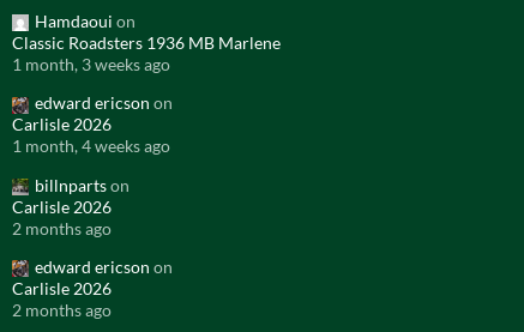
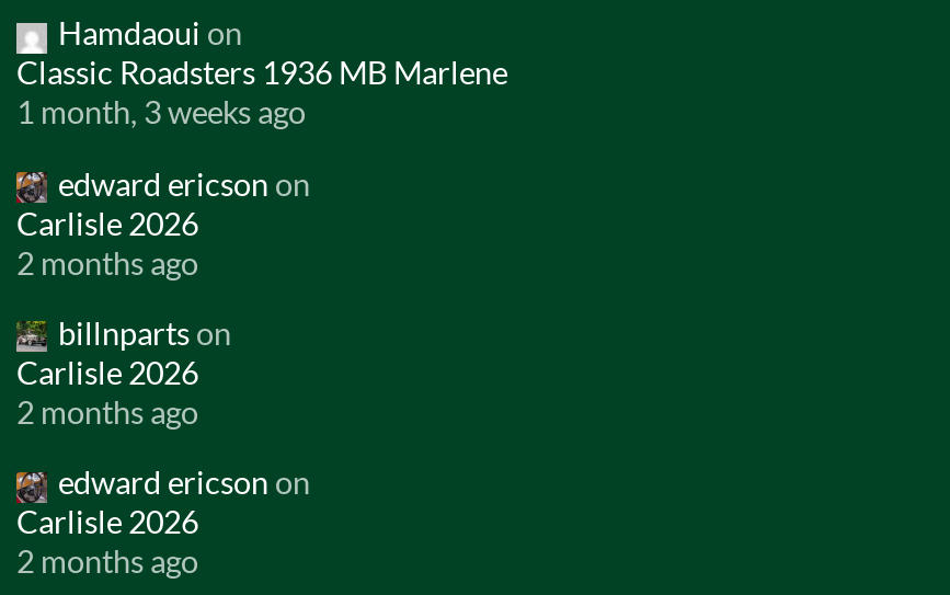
- 1 month, 4 weeks ago
+ 2 months ago
